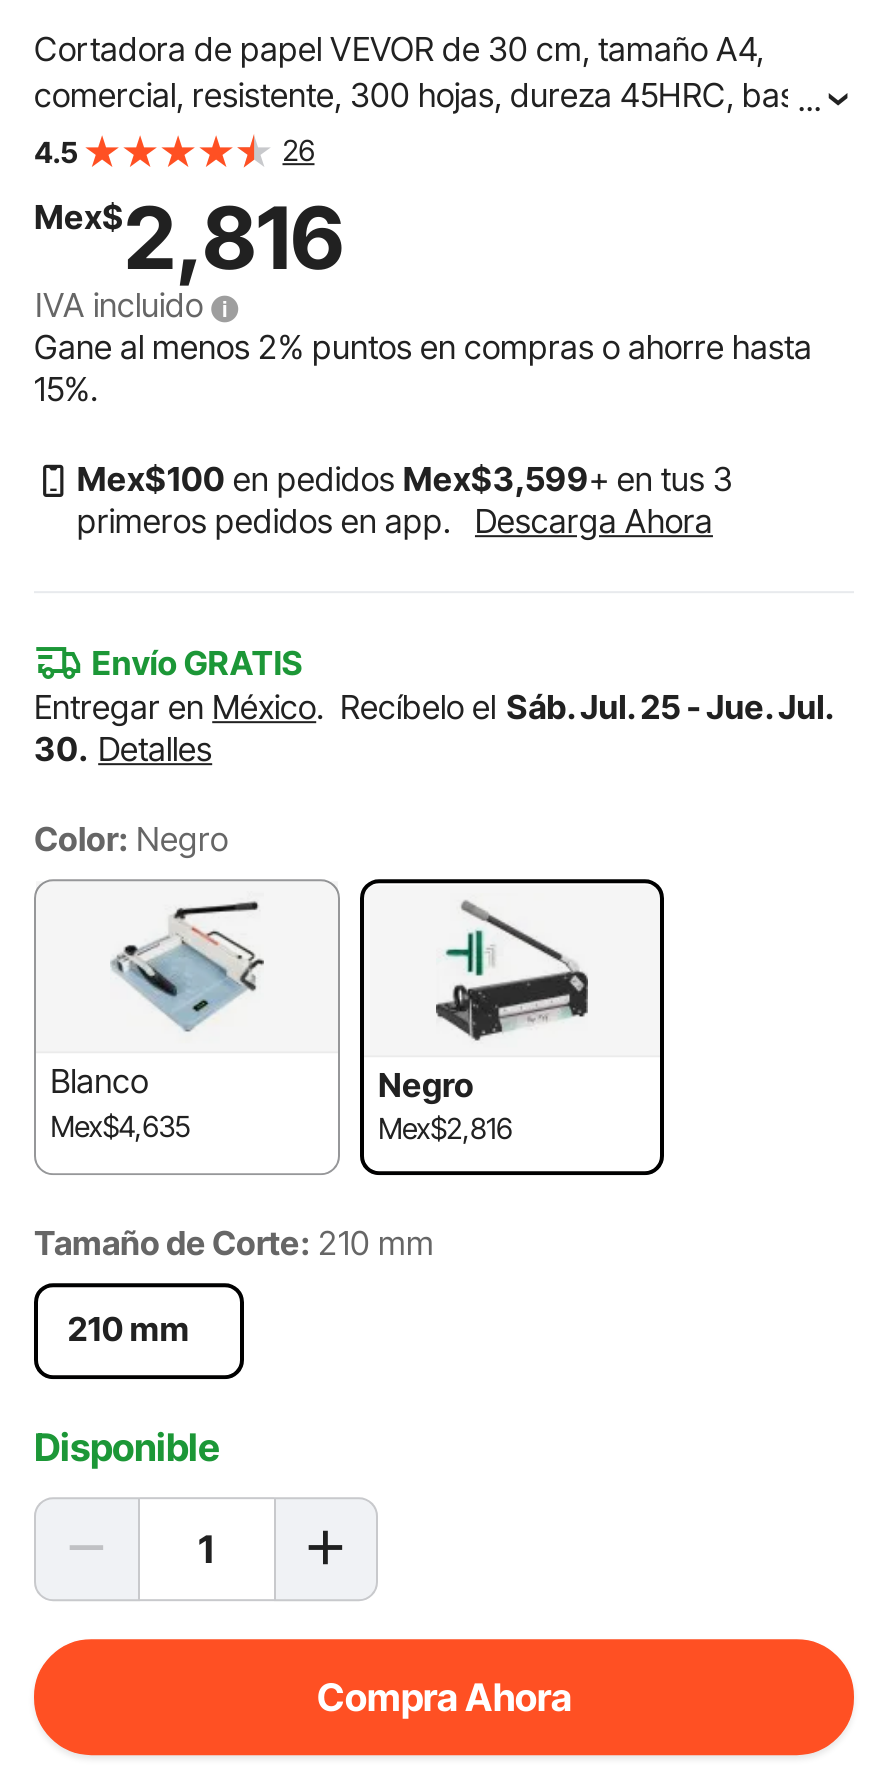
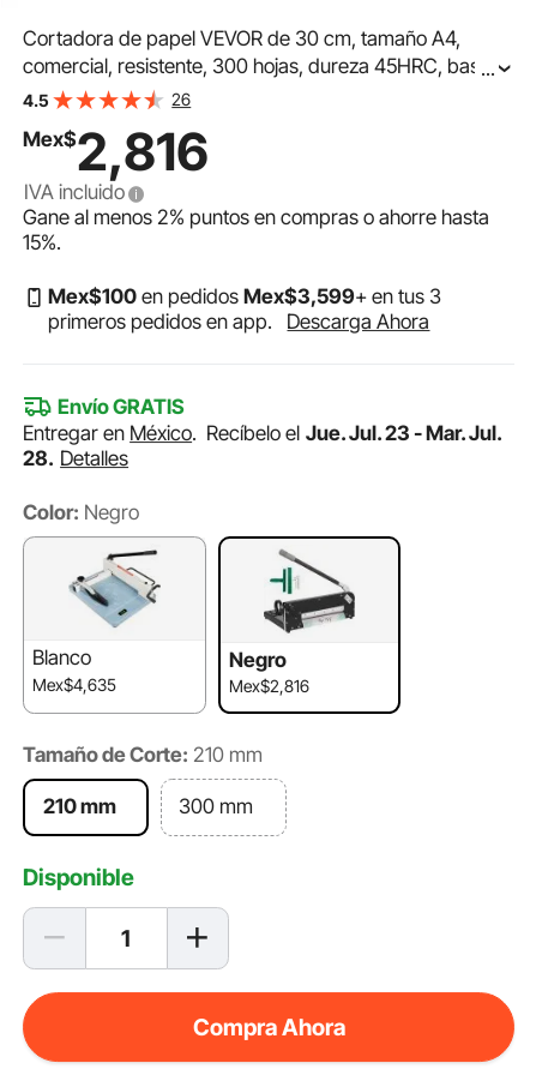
- Entregar en México. Recíbelo el Sáb. Jul. 25 - Jue. Jul.
+ Entregar en México. Recíbelo el Jue. Jul. 23 - Mar. Jul.

- 30. Detalles
+ 28. Detalles

+ 300 mm
